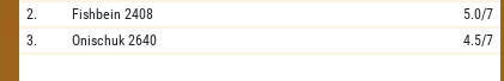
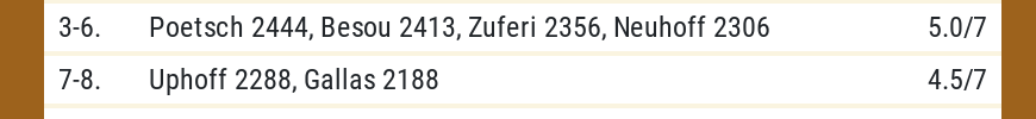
- 2.
- Fishbein 2408
+ 3-6.
+ Poetsch 2444, Besou 2413, Zuferi 2356, Neuhoff 2306

- 3.
- Onischuk 2640
+ 7-8.
+ Uphoff 2288, Gallas 2188
